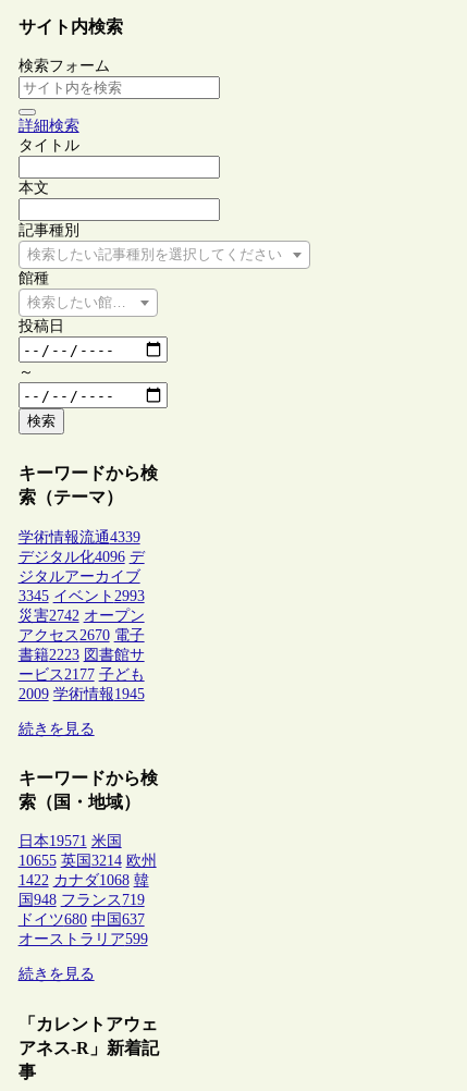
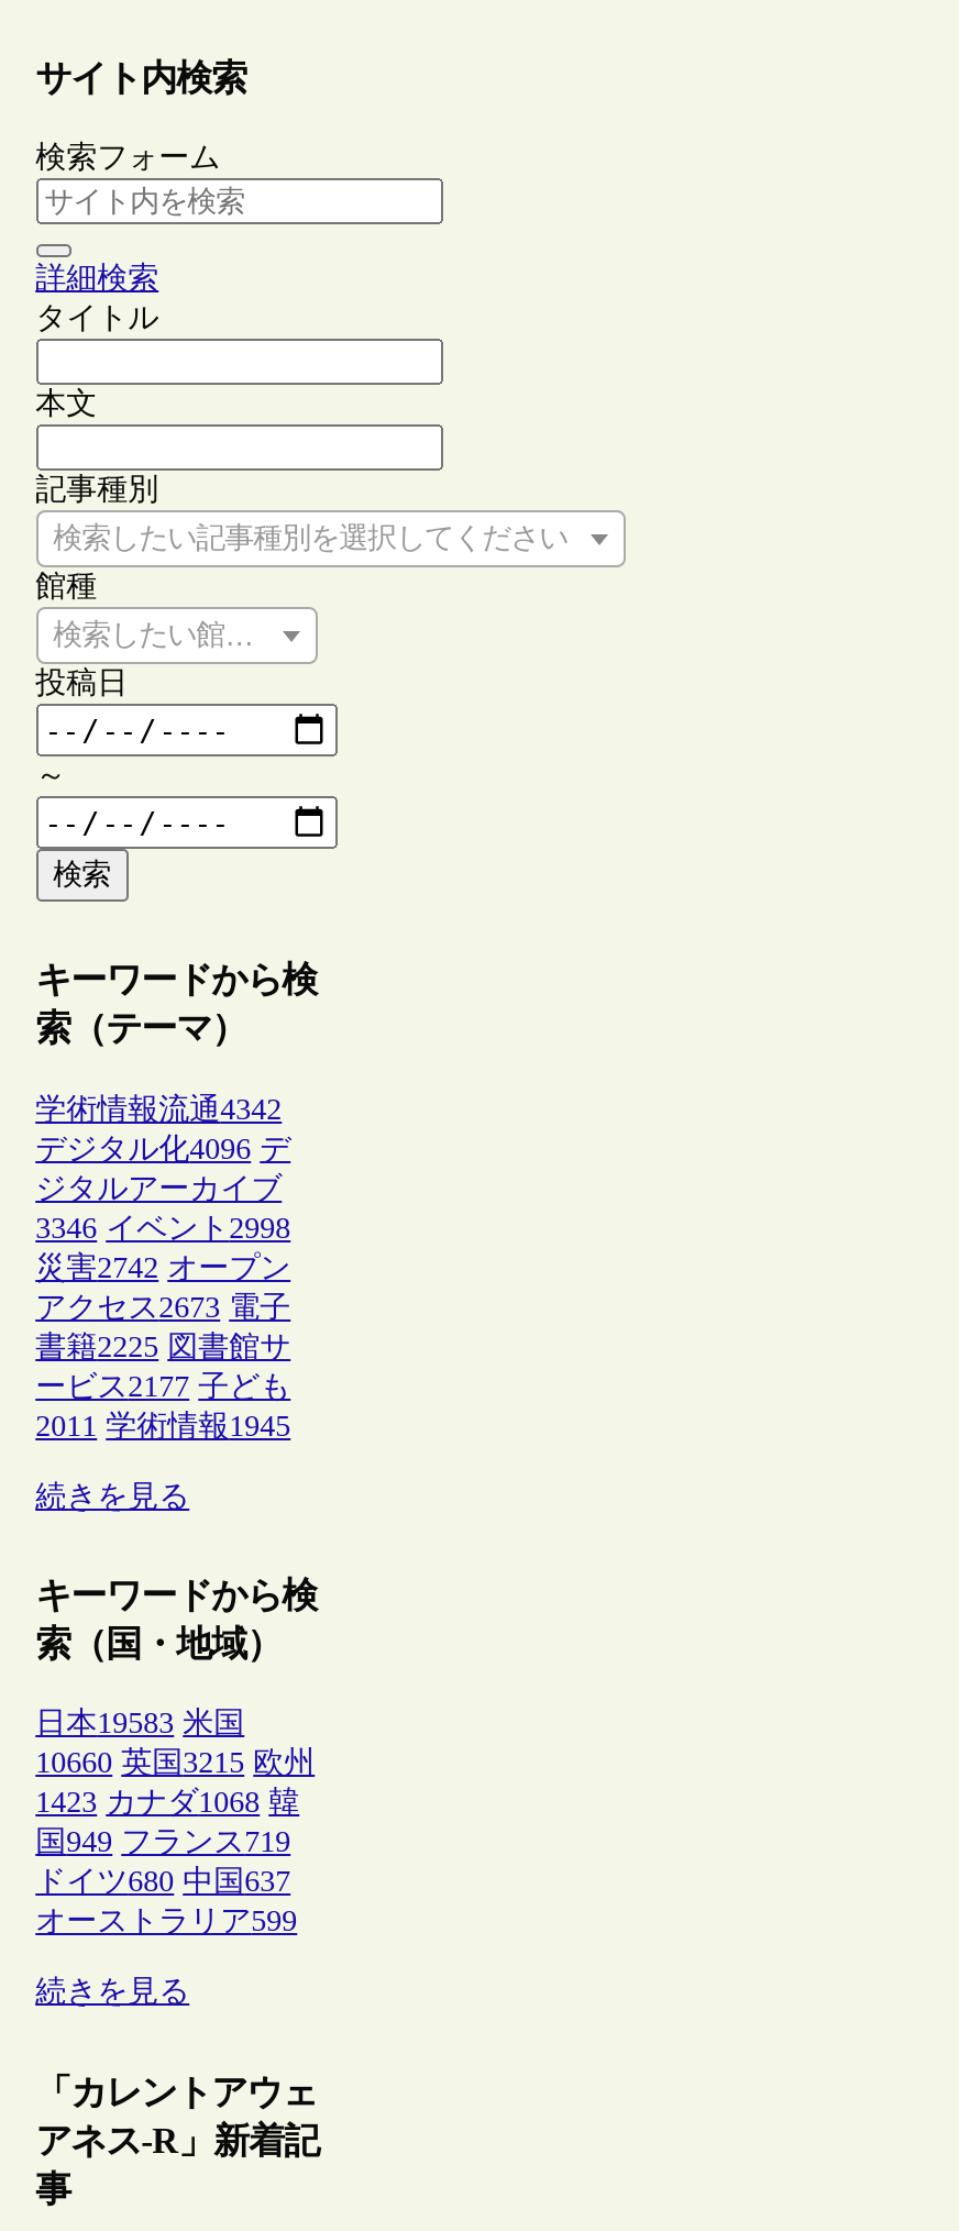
- 学術情報流通4339
+ 学術情報流通4342

- 3345 イベント2993
+ 3346 イベント2998

- アクセス2670 電子
+ アクセス2673 電子

- 書籍2223 図書館サ
+ 書籍2225 図書館サ

- 2009 学術情報1945
+ 2011 学術情報1945

- 日本19571 米国
+ 日本19583 米国

- 10655 英国3214 欧州
+ 10660 英国3215 欧州

- 1422 カナダ1068 韓
+ 1423 カナダ1068 韓

- 国948 フランス719
+ 国949 フランス719
